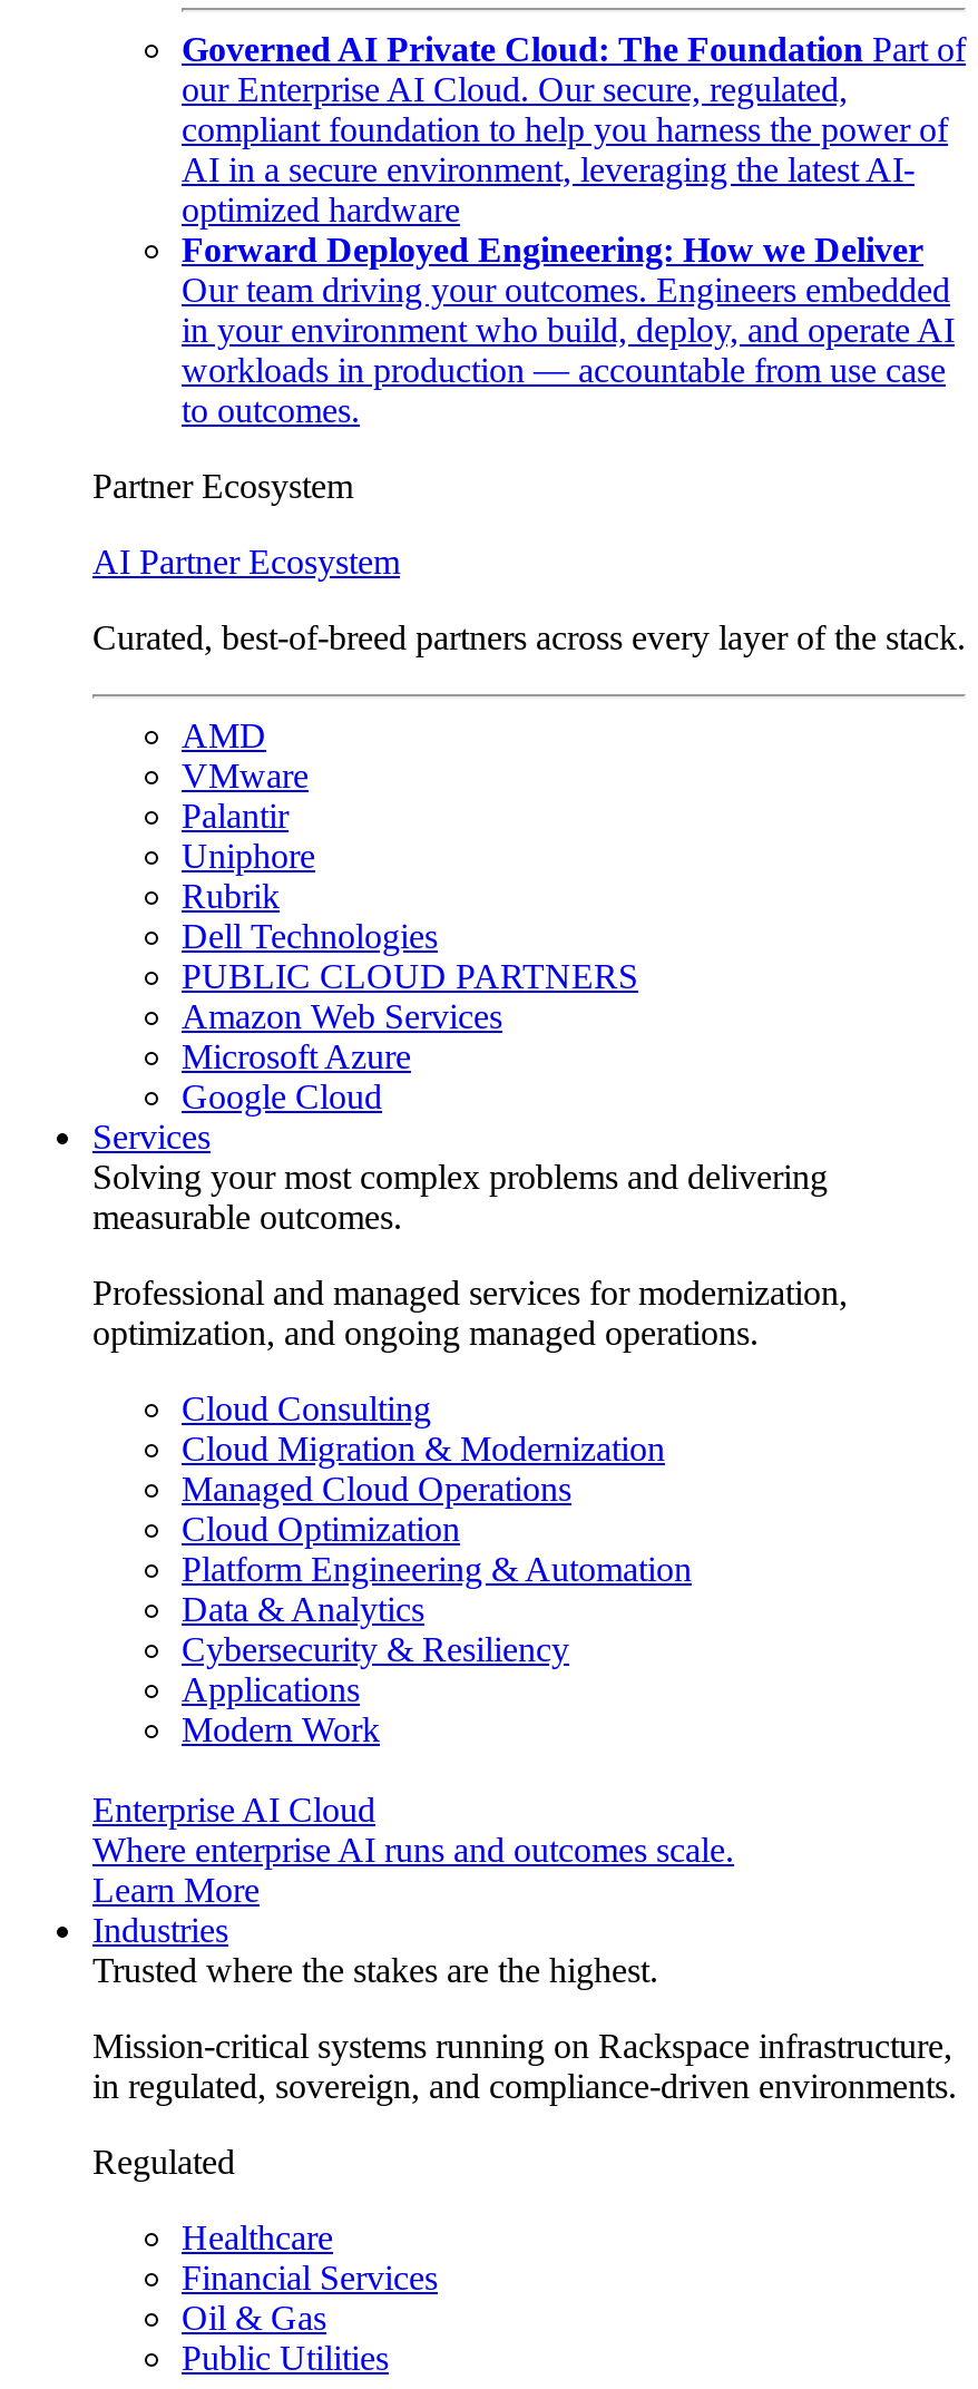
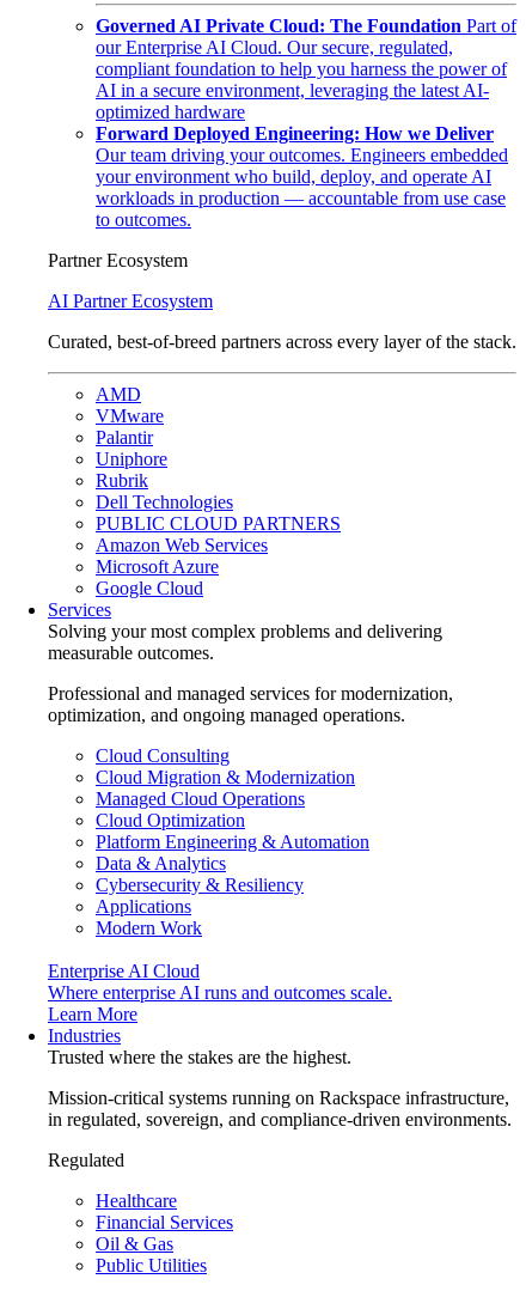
- in your environment who build, deploy, and operate AI
+ your environment who build, deploy, and operate AI
